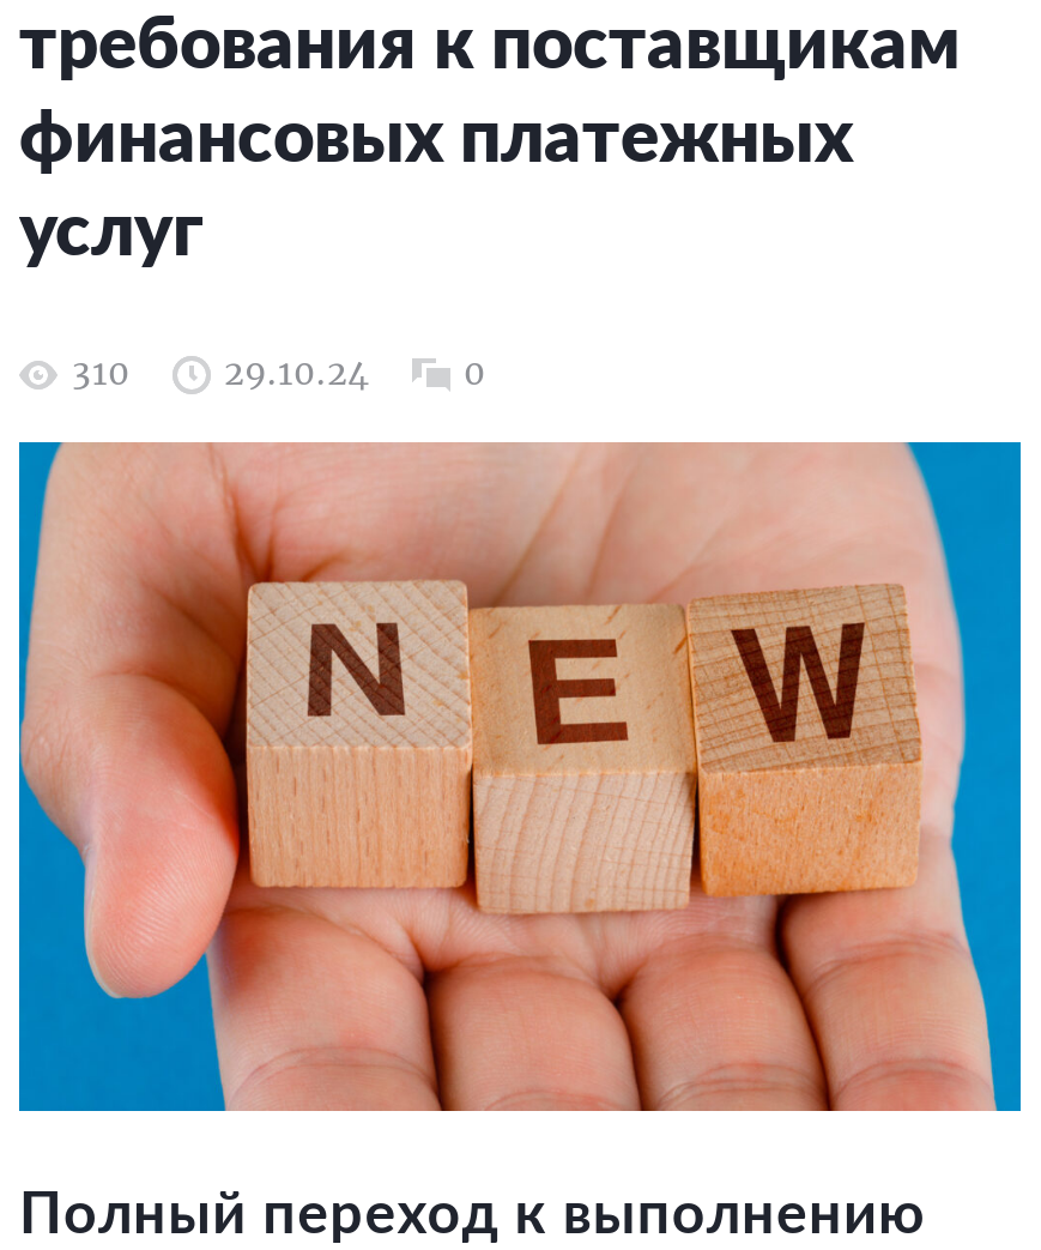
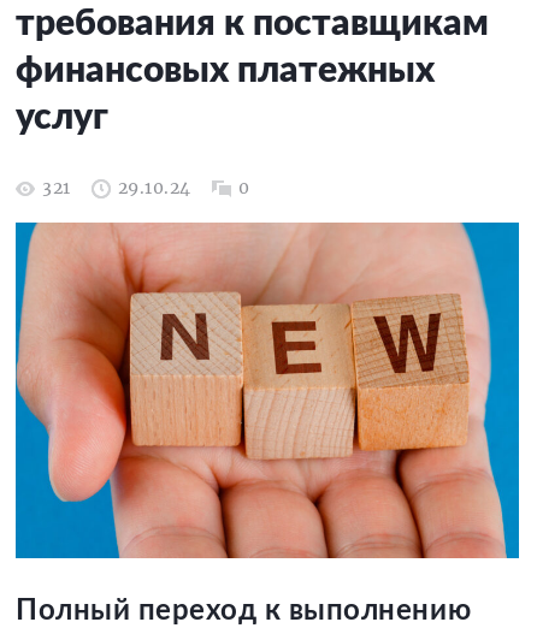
- 310
+ 321
